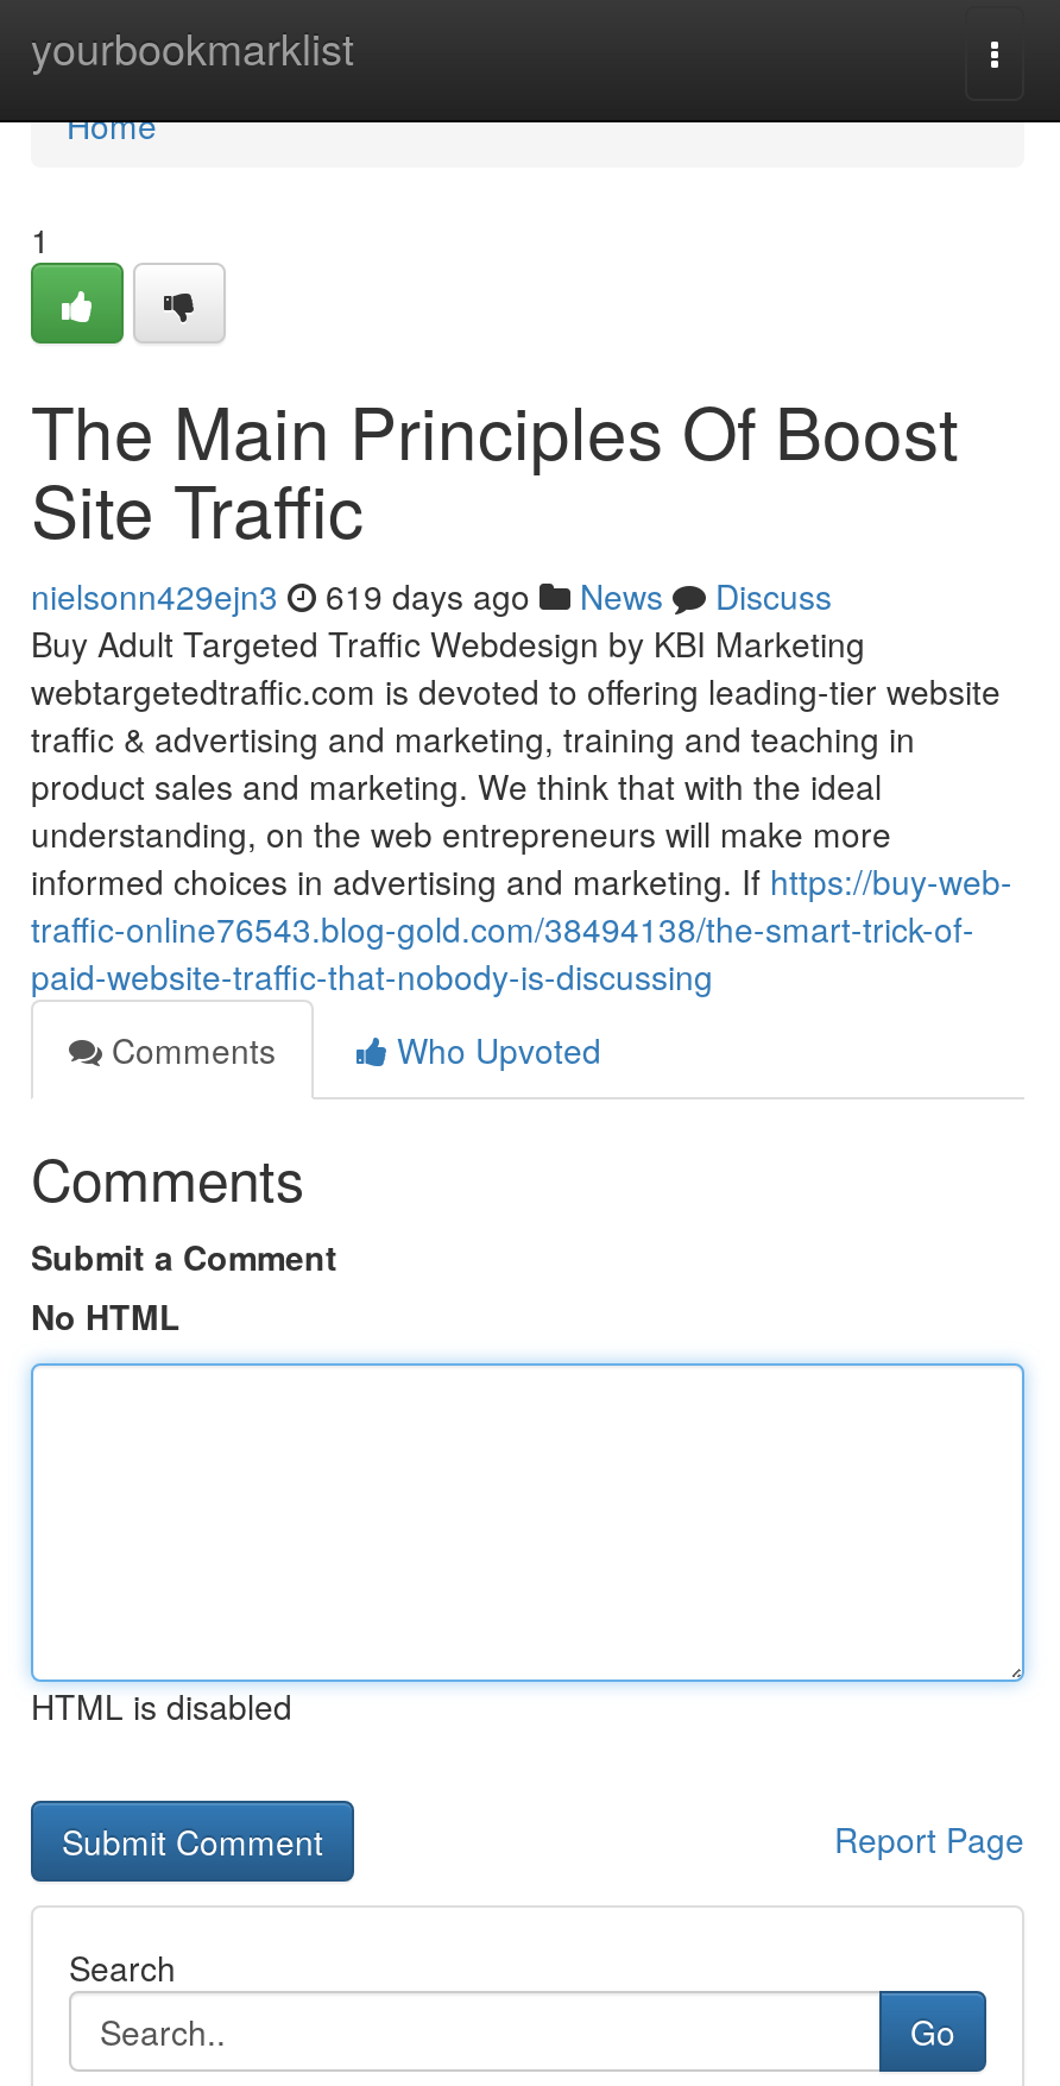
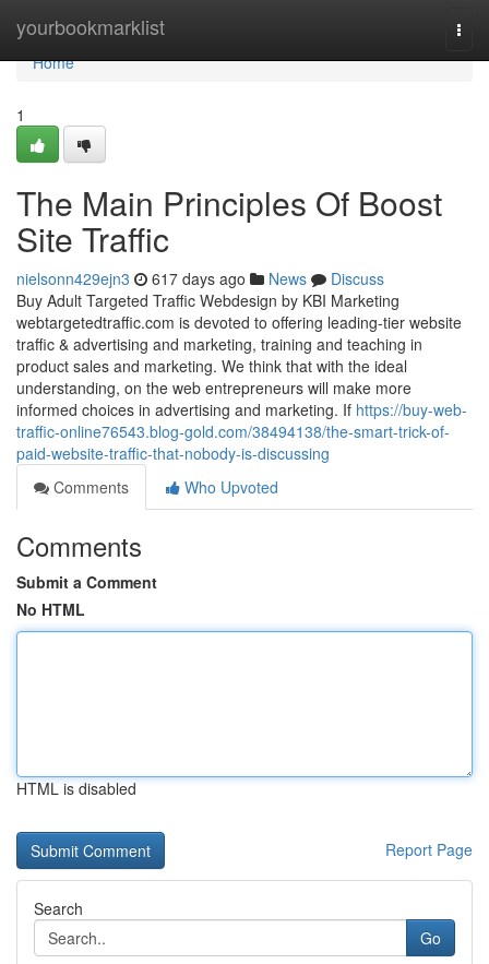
- nielsonn429ejn3 619 days ago News Discuss
+ nielsonn429ejn3 617 days ago News Discuss
